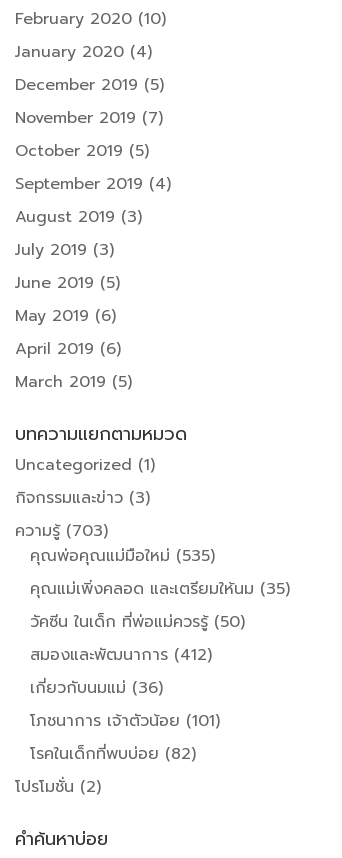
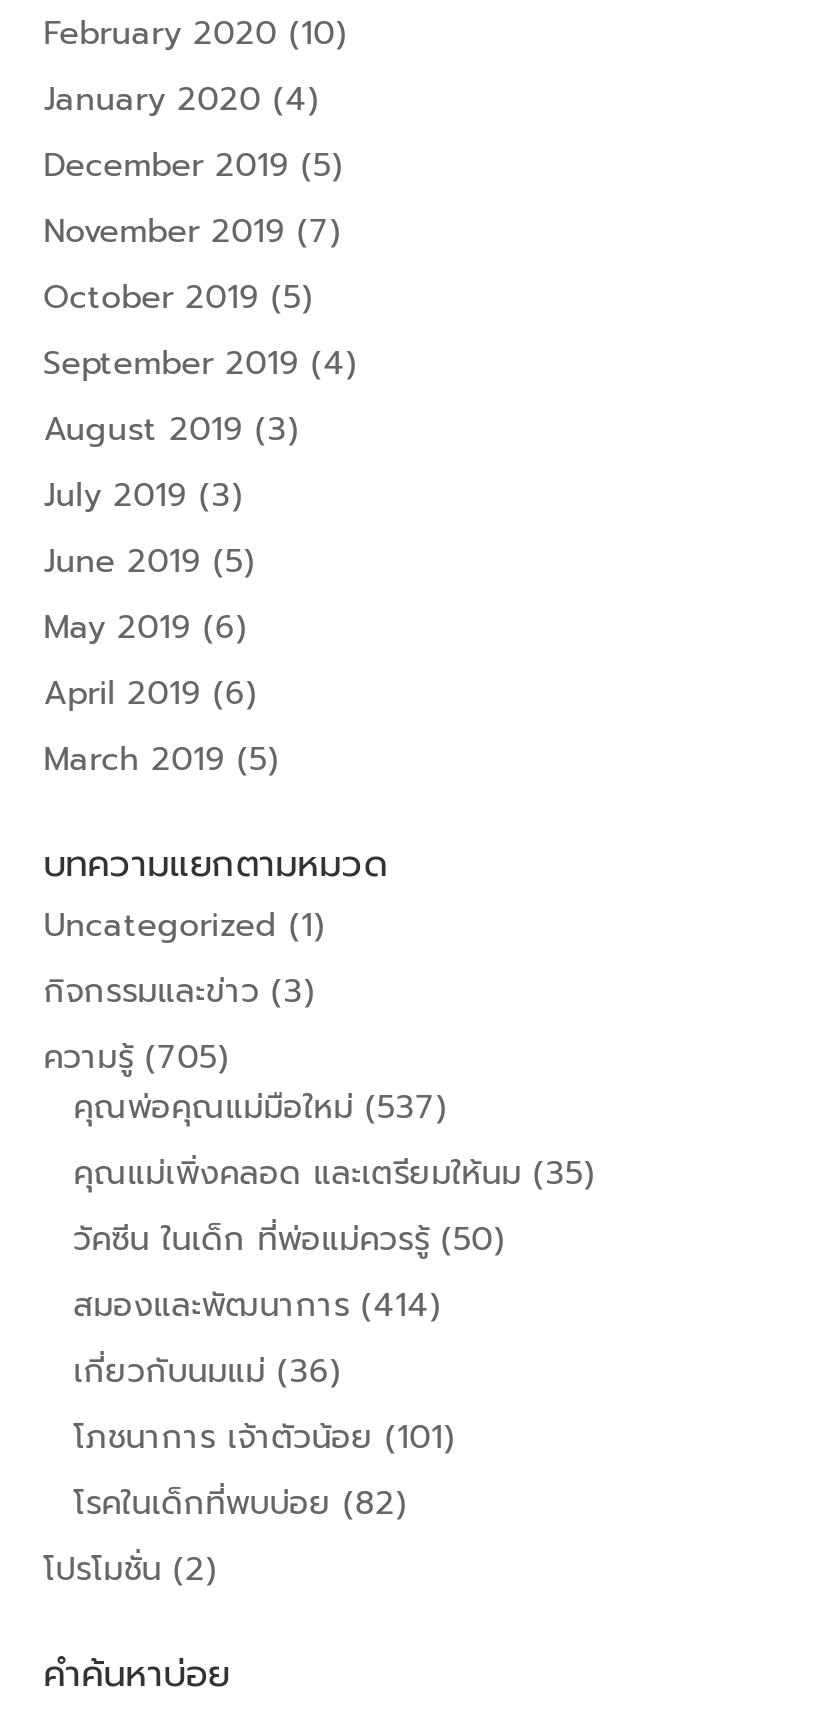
- ความรู้(703)
+ ความรู้(705)

- คุณพ่อคุณแม่มือใหม่(535)
+ คุณพ่อคุณแม่มือใหม่(537)

- สมองและพัฒนาการ(412)
+ สมองและพัฒนาการ(414)
